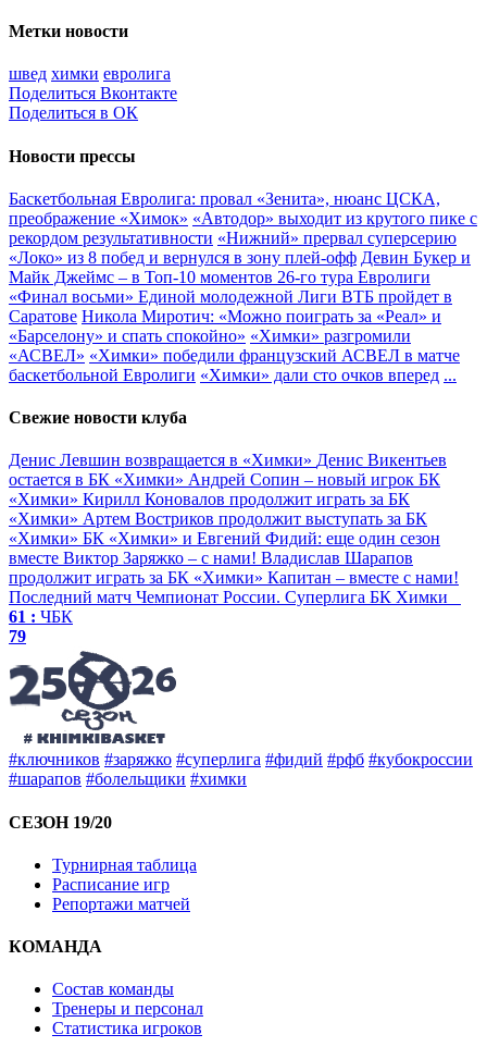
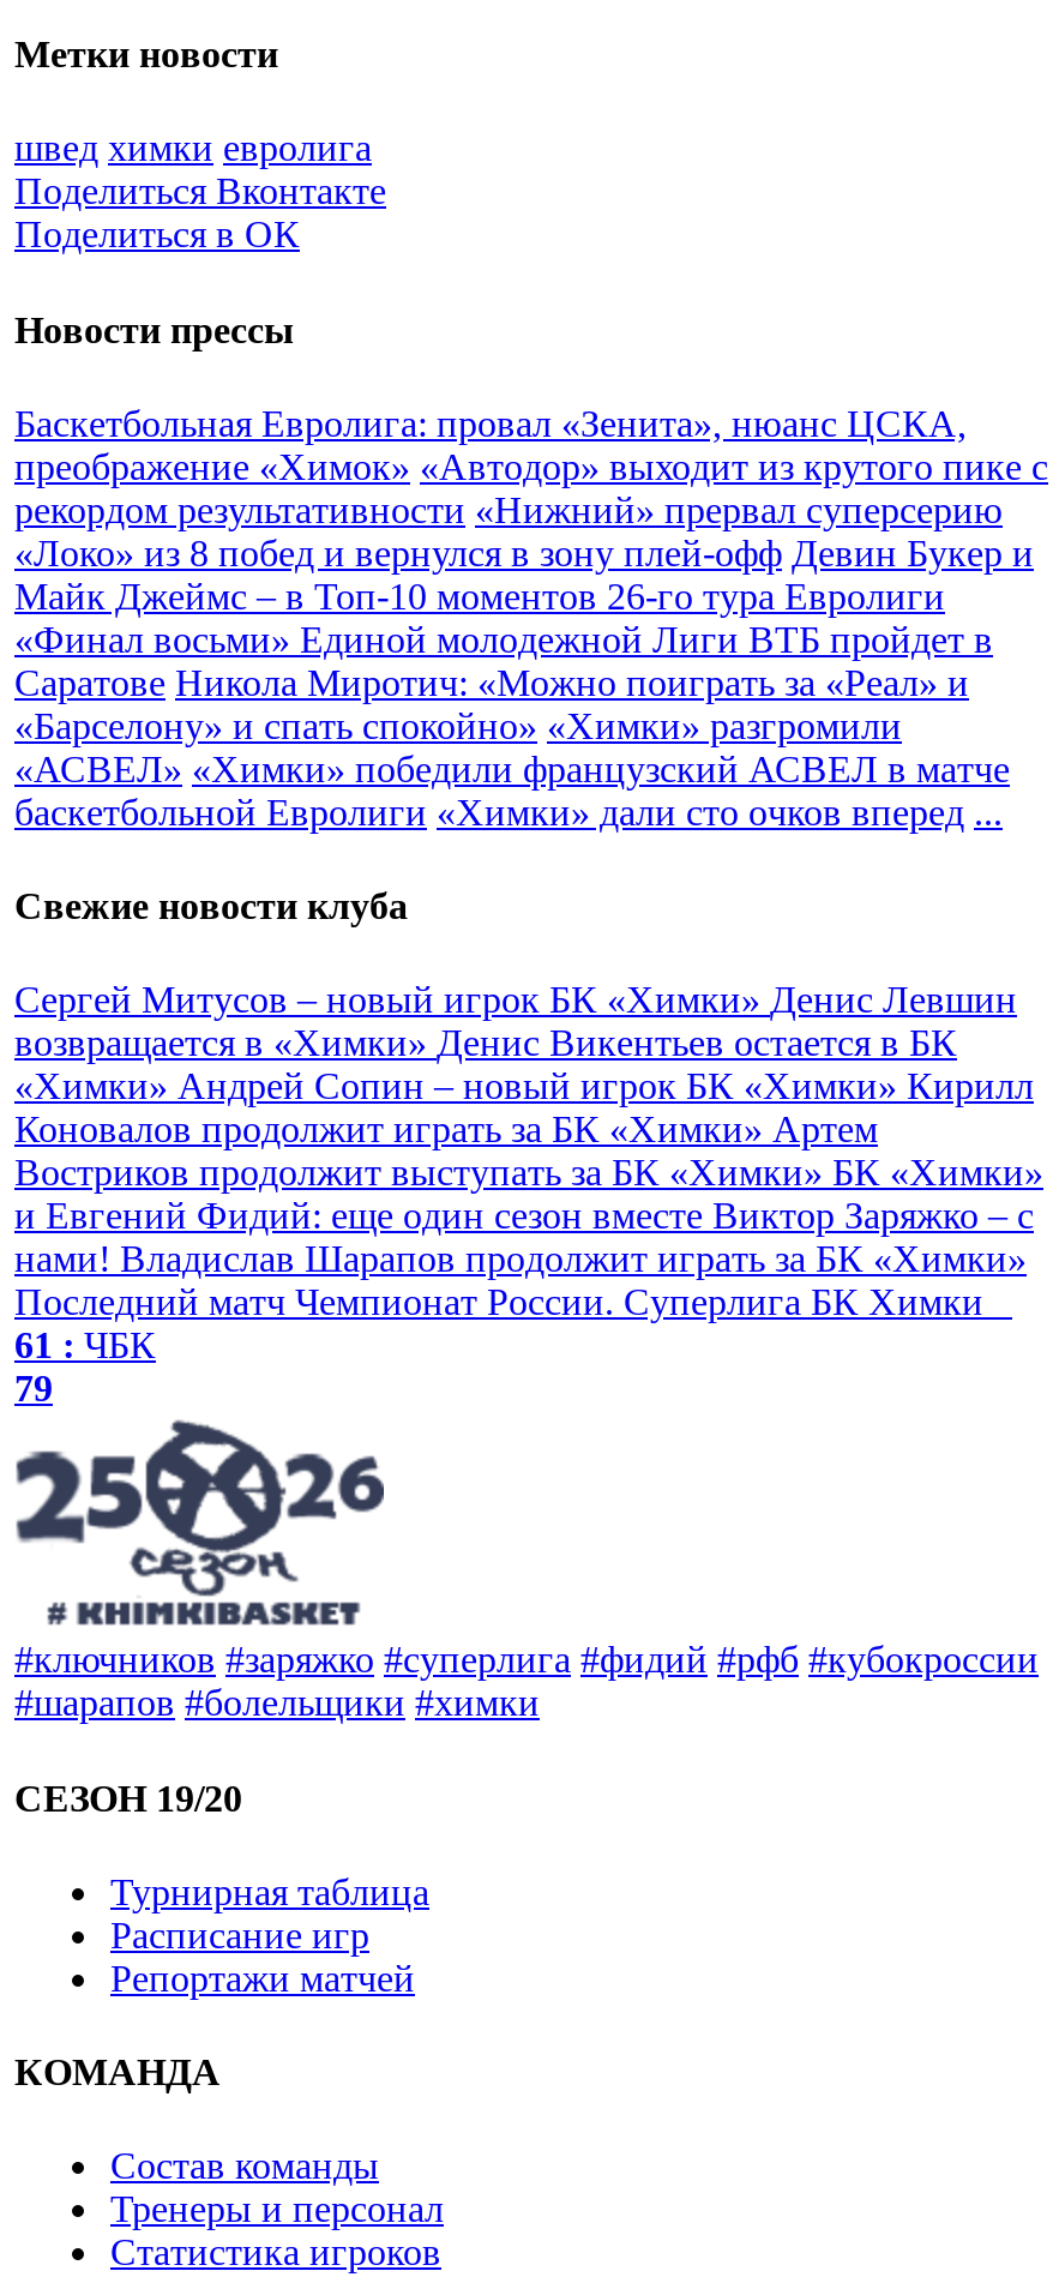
- Денис Левшин возвращается в «Химки» Денис Викентьев
- остается в БК «Химки» Андрей Сопин – новый игрок БК
- «Химки» Кирилл Коновалов продолжит играть за БК
- «Химки» Артем Востриков продолжит выступать за БК
- «Химки» БК «Химки» и Евгений Фидий: еще один сезон
- вместе Виктор Заряжко – c нами! Владислав Шарапов
- продолжит играть за БК «Химки» Капитан – вместе с нами!
+ Сергей Митусов – новый игрок БК «Химки» Денис Левшин
+ возвращается в «Химки» Денис Викентьев остается в БК
+ «Химки» Андрей Сопин – новый игрок БК «Химки» Кирилл
+ Коновалов продолжит играть за БК «Химки» Артем
+ Востриков продолжит выступать за БК «Химки» БК «Химки»
+ и Евгений Фидий: еще один сезон вместе Виктор Заряжко – c
+ нами! Владислав Шарапов продолжит играть за БК «Химки»
